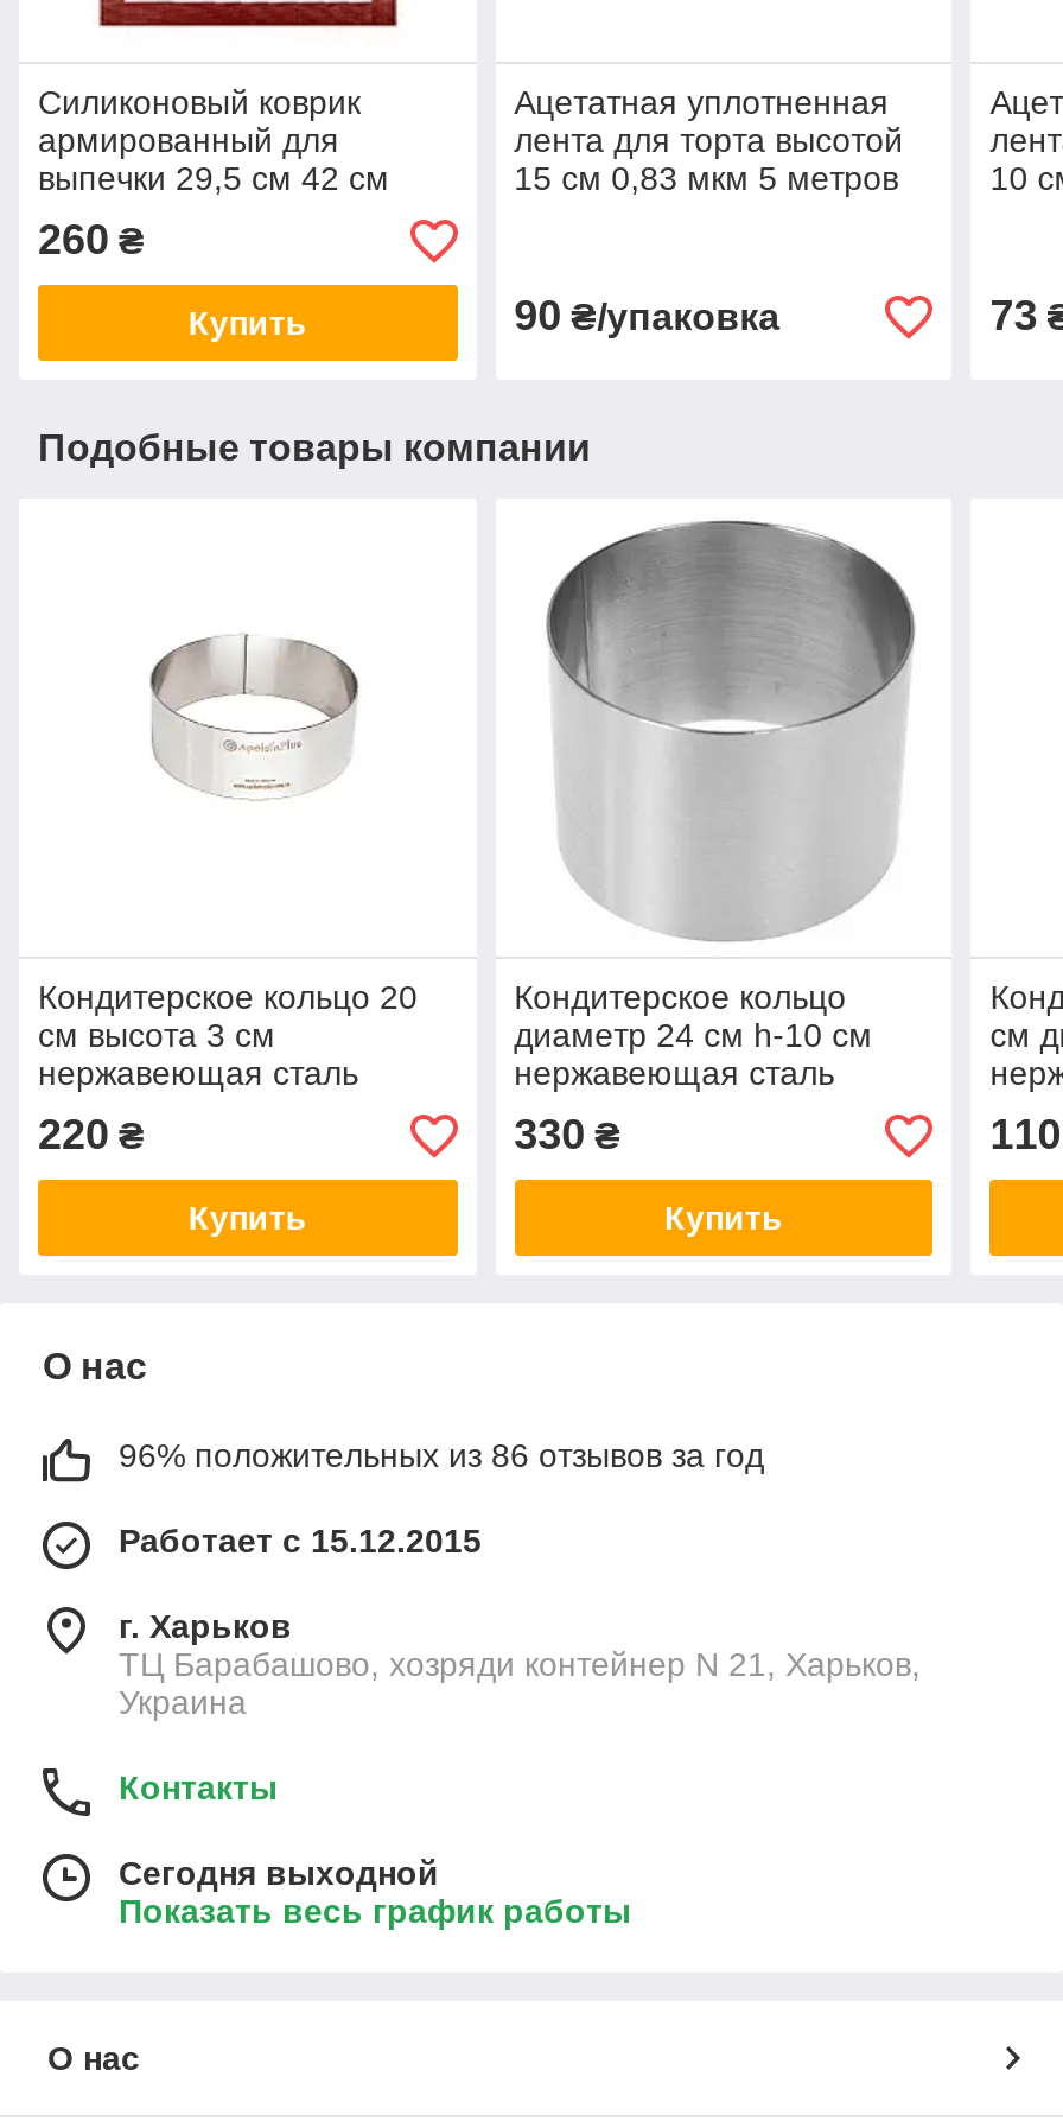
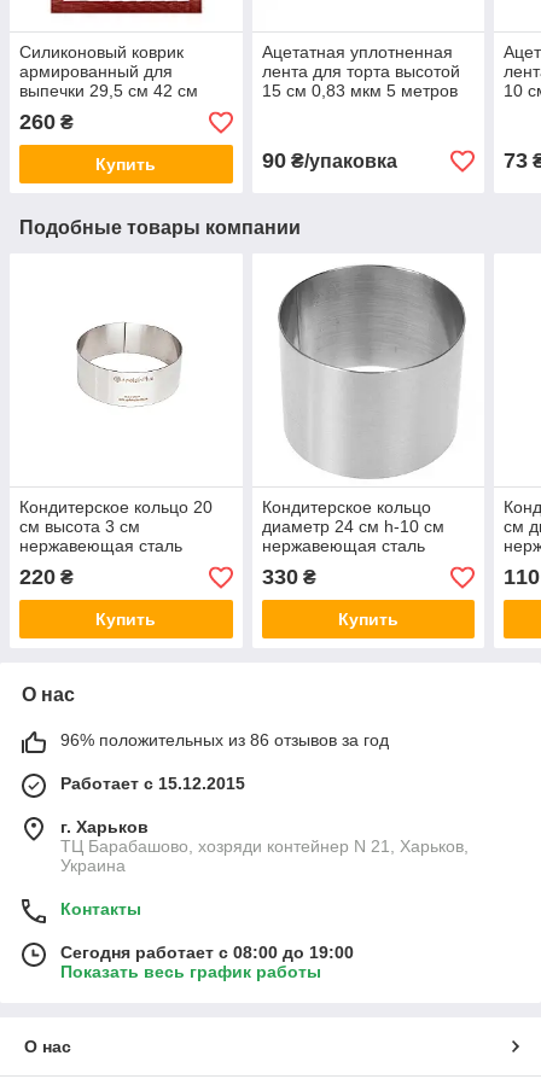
- Сегодня выходной
+ Сегодня работает с 08:00 до 19:00
